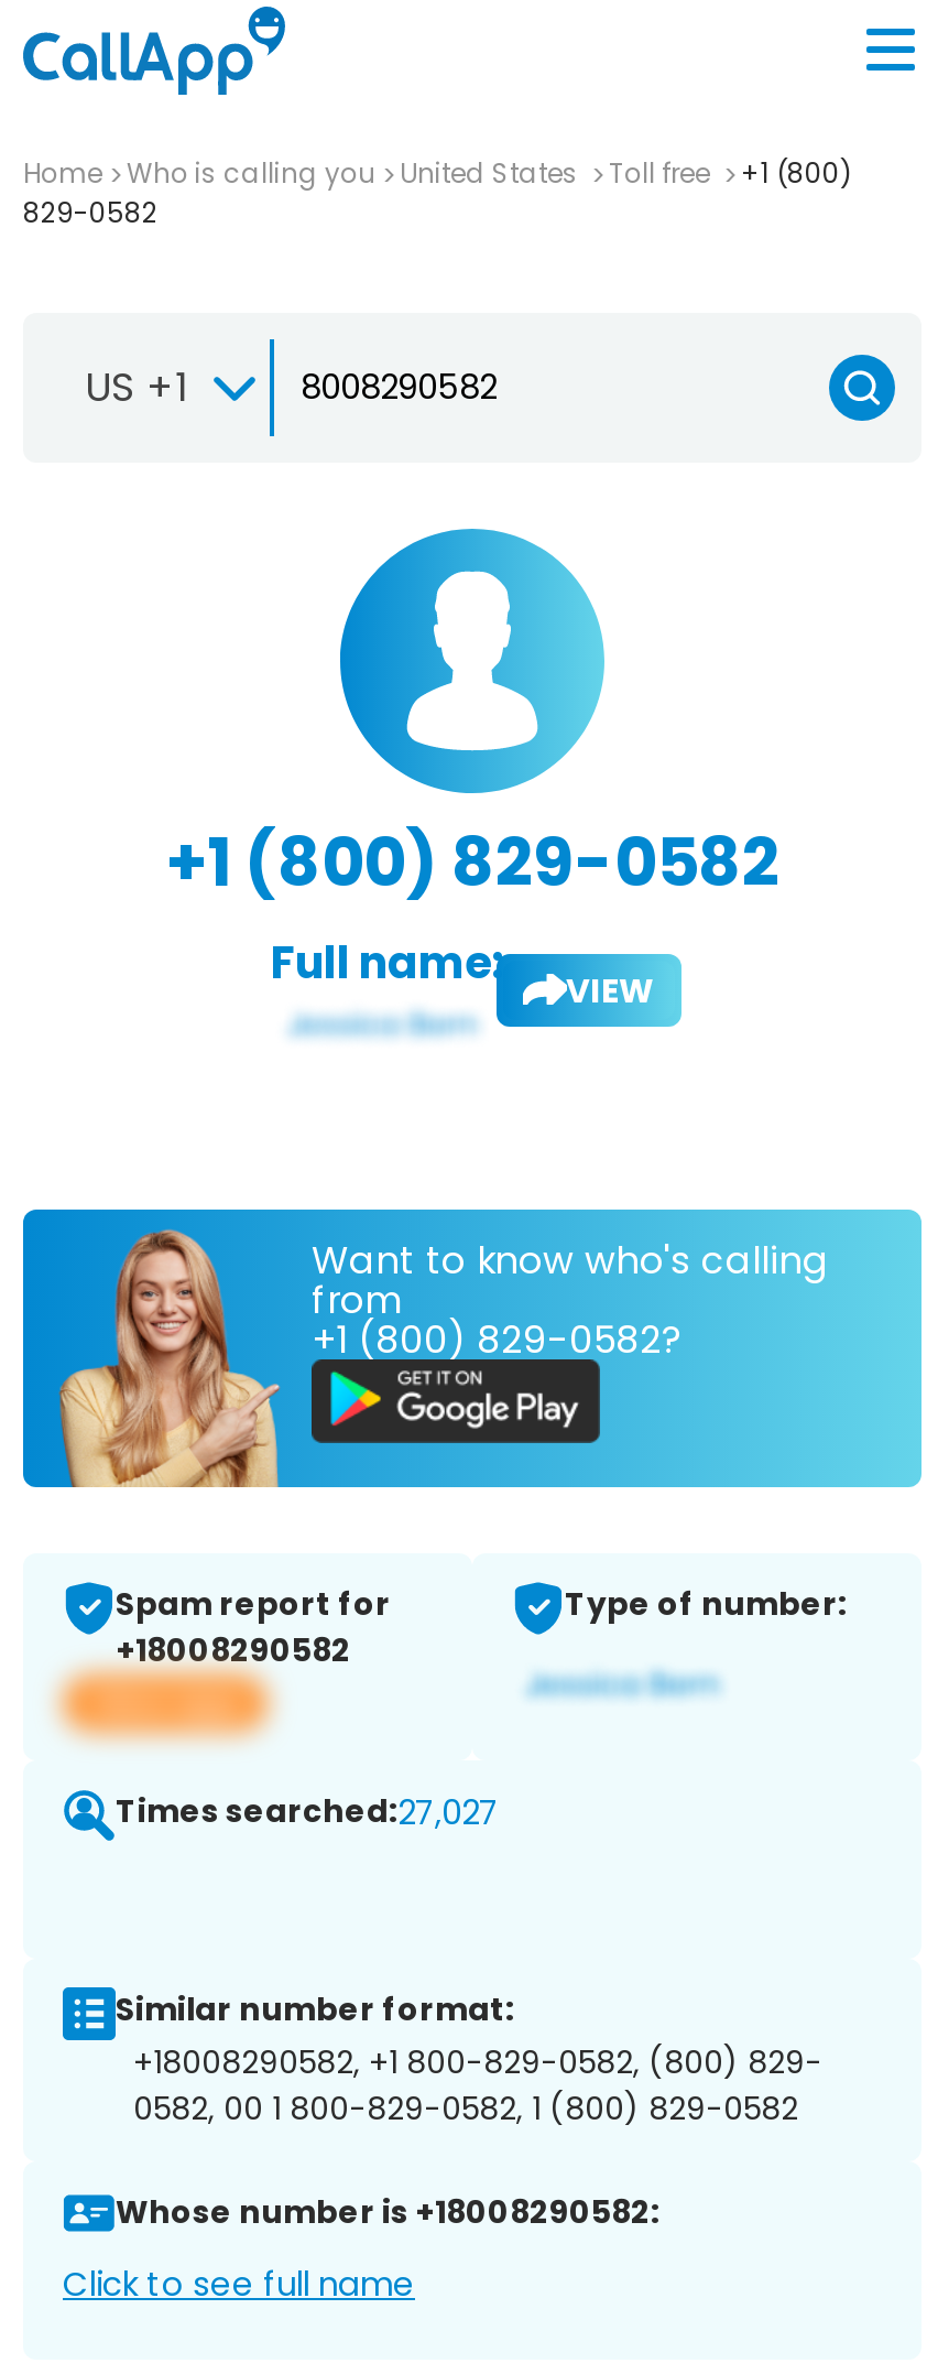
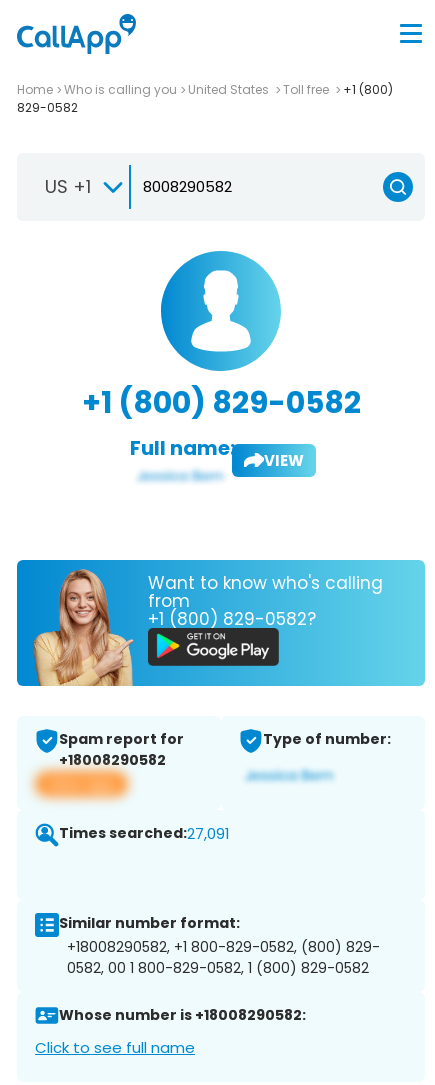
- Times searched:27,027
+ Times searched:27,091
